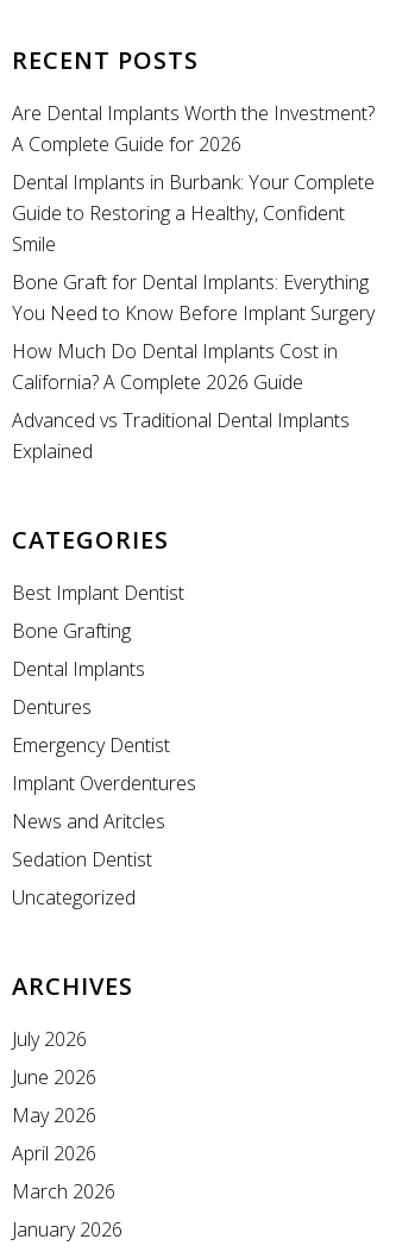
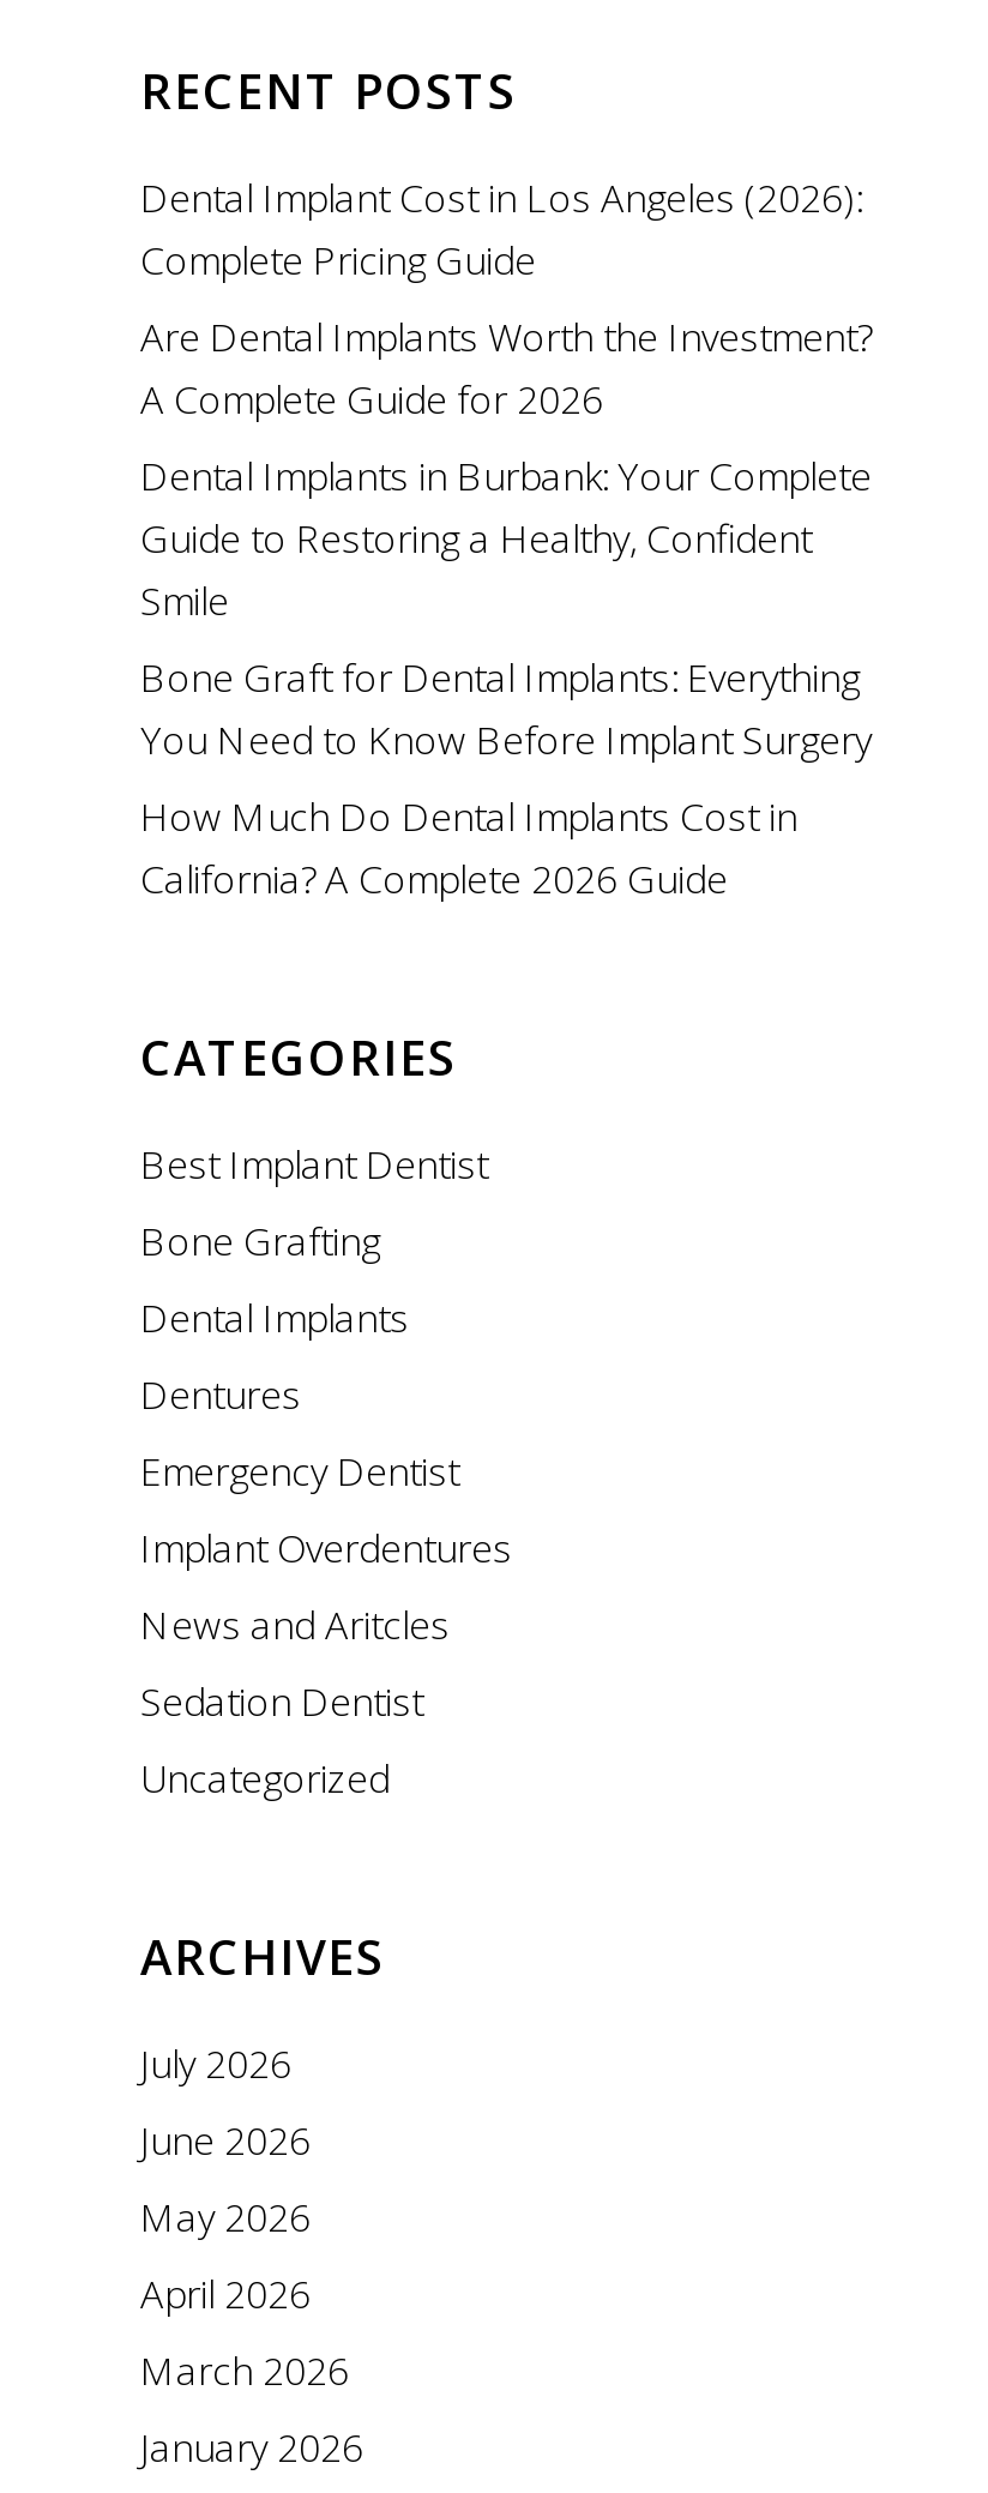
+ Dental Implant Cost in Los Angeles (2026):
+ Complete Pricing Guide

moved down: Are Dental Implants Worth the Investment? | A Complete Guide for 2026 | Dental Implants in Burbank: Your Complete | ... | How Much Do Dental Implants Cost in | California? A Complete 2026 Guide

- Advanced vs Traditional Dental Implants
- Explained
